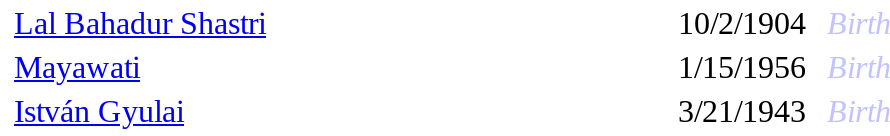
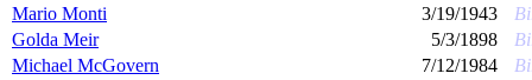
- Lal Bahadur Shastri
- 10/2/1904
+ Mario Monti
+ 3/19/1943

- Mayawati
- 1/15/1956
+ Golda Meir
+ 5/3/1898

- István Gyulai
- 3/21/1943
+ Michael McGovern
+ 7/12/1984
